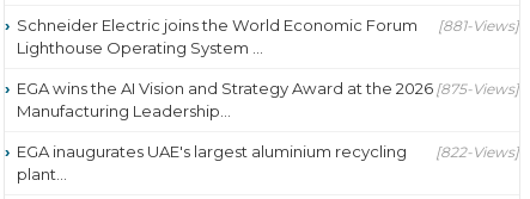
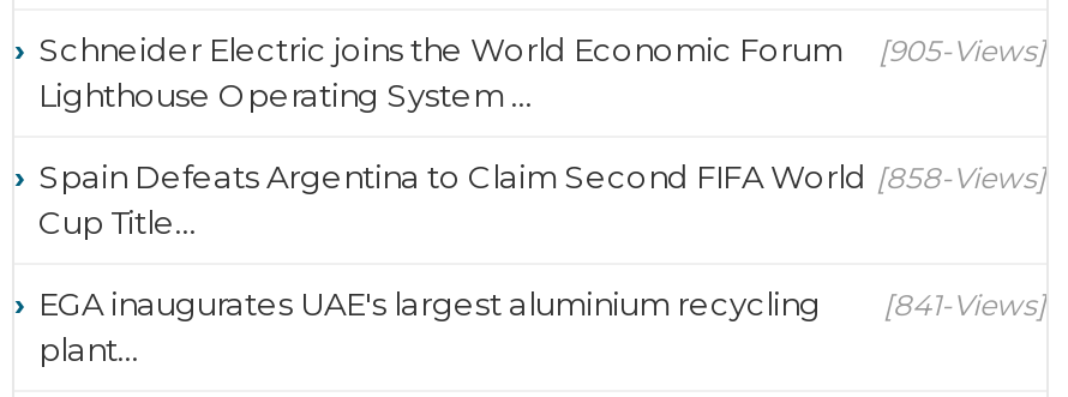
- Schneider Electric joins the World Economic Forum [881-Views]
+ Schneider Electric joins the World Economic Forum [905-Views]

- EGA wins the AI Vision and Strategy Award at the 2026
- Manufacturing Leadership...
+ Spain Defeats Argentina to Claim Second FIFA World
+ Cup Title...

- [875-Views]
+ [858-Views]

- EGA inaugurates UAE's largest aluminium recycling [822-Views]
+ EGA inaugurates UAE's largest aluminium recycling [841-Views]
